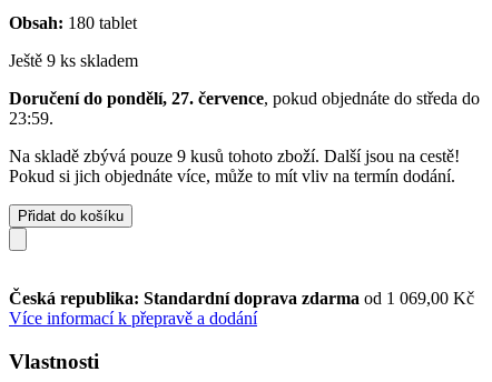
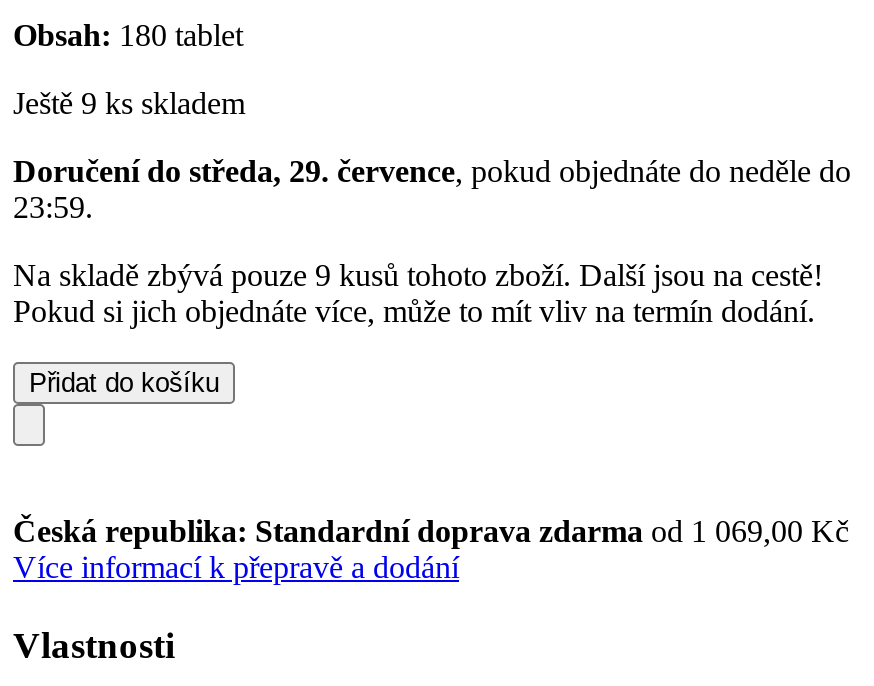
- Doručení do pondělí, 27. července, pokud objednáte do středa do
+ Doručení do středa, 29. července, pokud objednáte do neděle do
